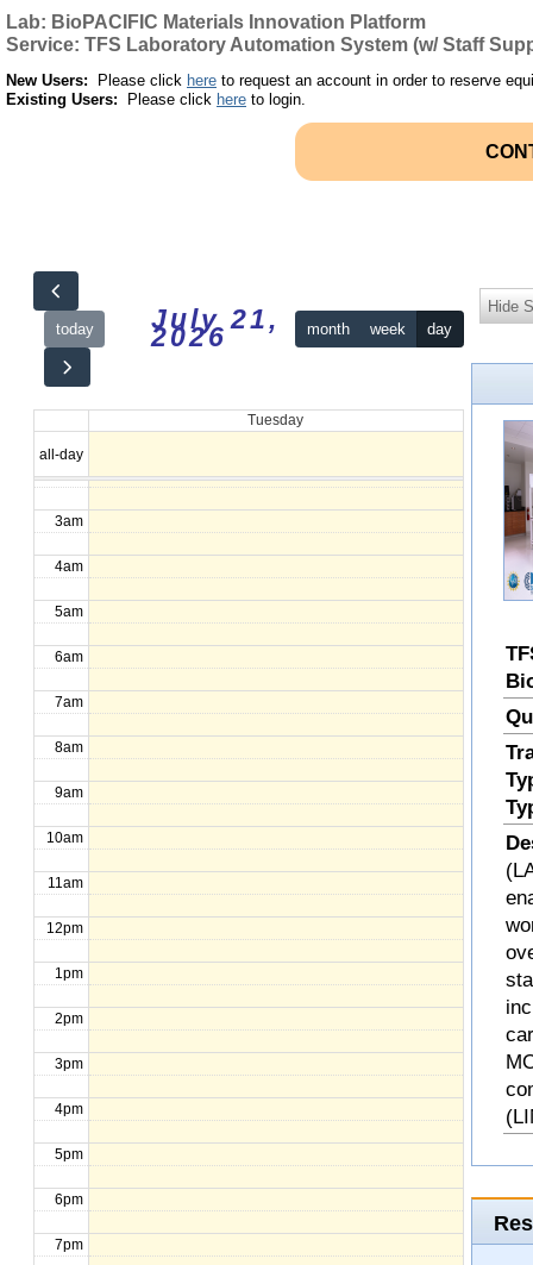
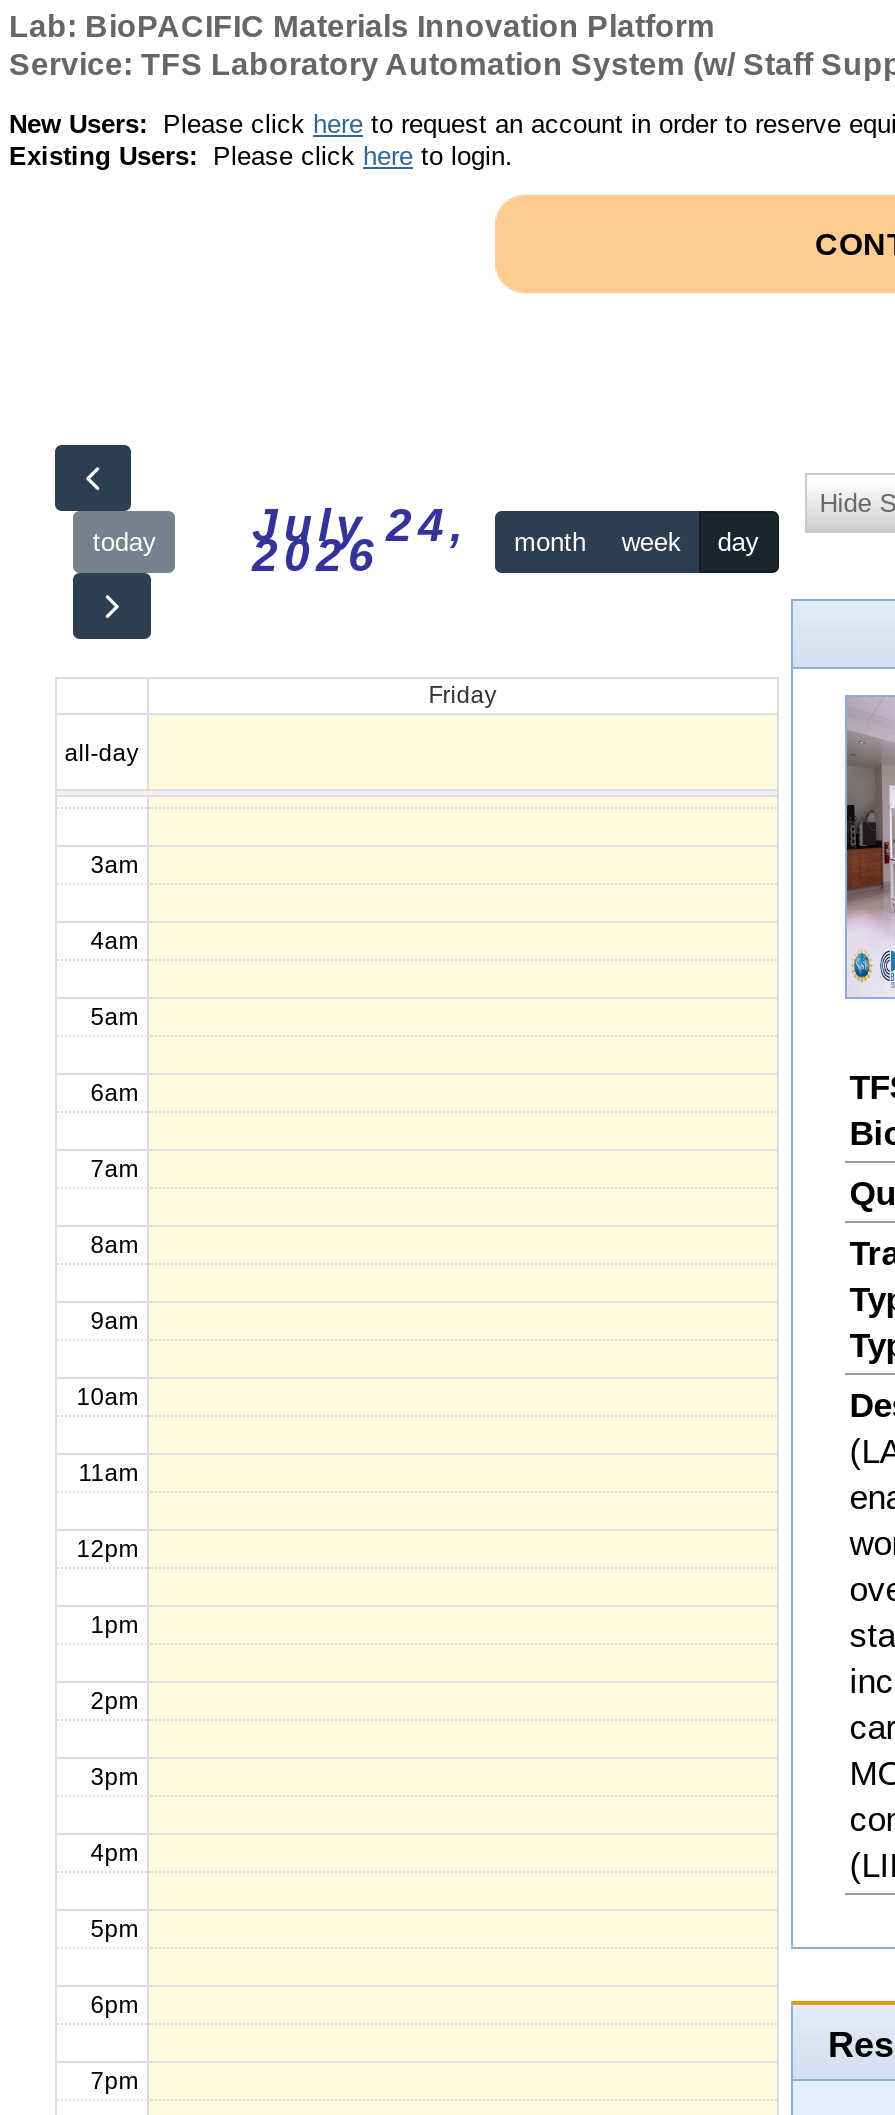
- July 21, month week day
+ July 24, month week day

- Tuesday
+ Friday
